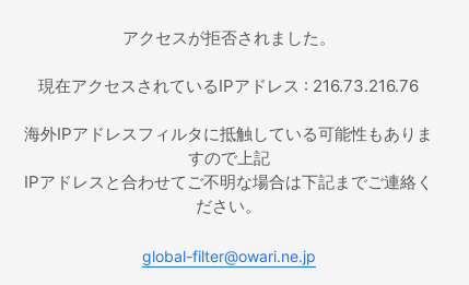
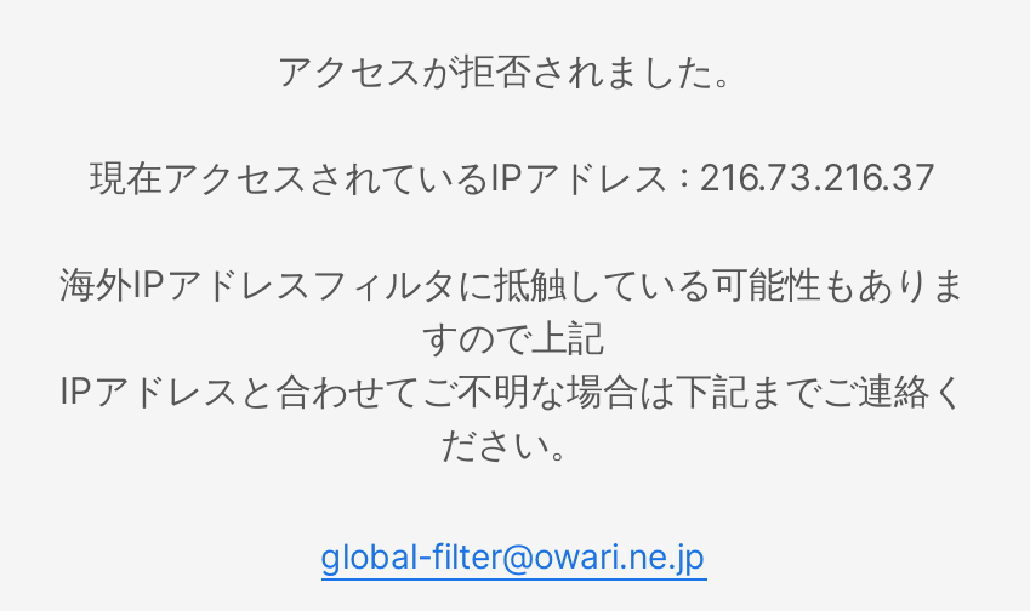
- 現在アクセスされているIPアドレス : 216.73.216.76
+ 現在アクセスされているIPアドレス : 216.73.216.37
